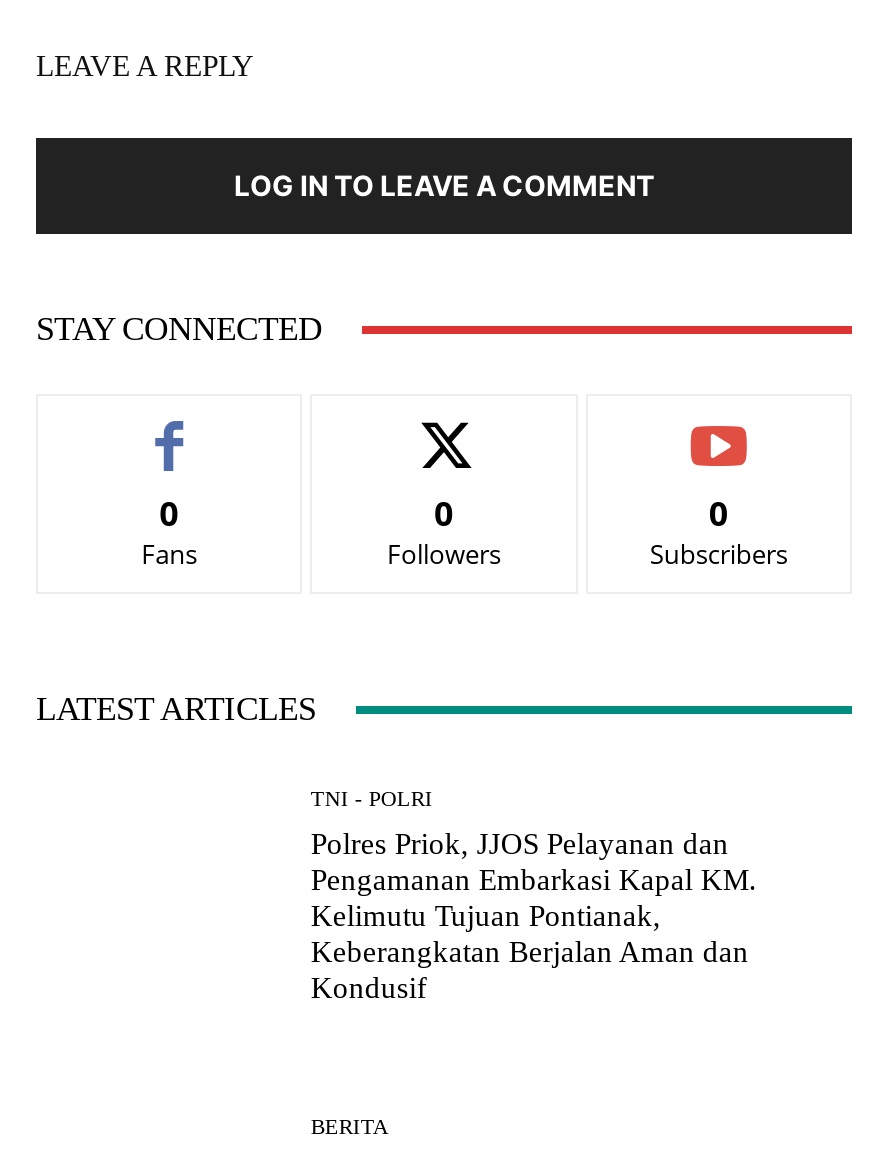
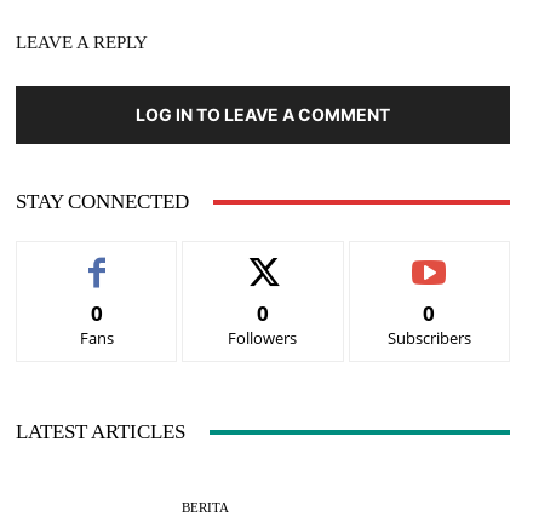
- TNI - POLRI
- Polres Priok, JJOS Pelayanan dan
- Pengamanan Embarkasi Kapal KM.
- Kelimutu Tujuan Pontianak,
- Keberangkatan Berjalan Aman dan
- Kondusif
